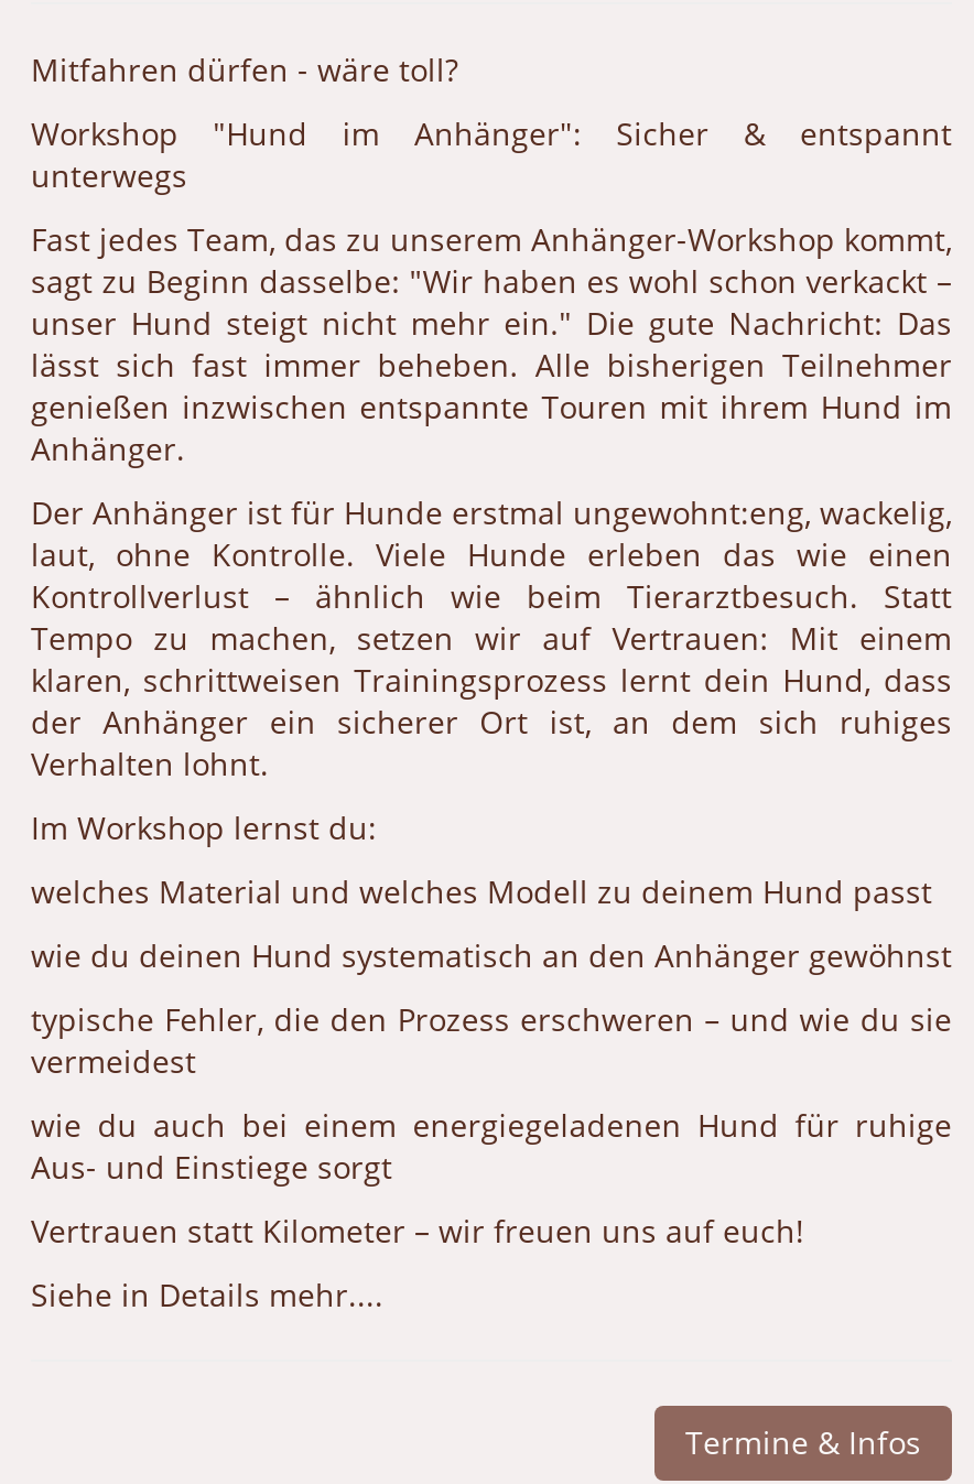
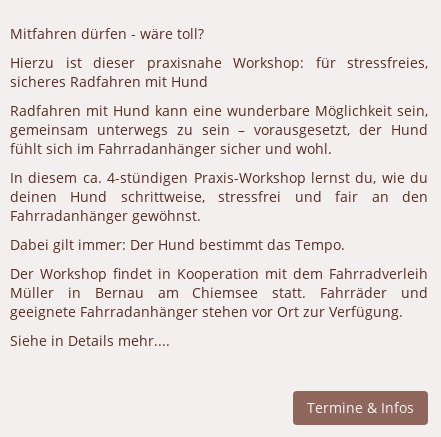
- Workshop "Hund im Anhänger": Sicher & entspannt
- unterwegs
- Fast jedes Team, das zu unserem Anhänger-Workshop kommt,
- sagt zu Beginn dasselbe: "Wir haben es wohl schon verkackt –
- unser Hund steigt nicht mehr ein." Die gute Nachricht: Das
- lässt sich fast immer beheben. Alle bisherigen Teilnehmer
- genießen inzwischen entspannte Touren mit ihrem Hund im
- Anhänger.
- Der Anhänger ist für Hunde erstmal ungewohnt:eng, wackelig,
- laut, ohne Kontrolle. Viele Hunde erleben das wie einen
- Kontrollverlust – ähnlich wie beim Tierarztbesuch. Statt
- Tempo zu machen, setzen wir auf Vertrauen: Mit einem
- klaren, schrittweisen Trainingsprozess lernt dein Hund, dass
- der Anhänger ein sicherer Ort ist, an dem sich ruhiges
- Verhalten lohnt.
- Im Workshop lernst du:
- welches Material und welches Modell zu deinem Hund passt
- wie du deinen Hund systematisch an den Anhänger gewöhnst
- typische Fehler, die den Prozess erschweren – und wie du sie
- vermeidest
- wie du auch bei einem energiegeladenen Hund für ruhige
- Aus- und Einstiege sorgt
- Vertrauen statt Kilometer – wir freuen uns auf euch!
+ Hierzu ist dieser praxisnahe Workshop: für stressfreies,
+ sicheres Radfahren mit Hund
+ Radfahren mit Hund kann eine wunderbare Möglichkeit sein,
+ gemeinsam unterwegs zu sein – vorausgesetzt, der Hund
+ fühlt sich im Fahrradanhänger sicher und wohl.
+ In diesem ca. 4-stündigen Praxis-Workshop lernst du, wie du
+ deinen Hund schrittweise, stressfrei und fair an den
+ Fahrradanhänger gewöhnst.
+ Dabei gilt immer: Der Hund bestimmt das Tempo.
+ Der Workshop findet in Kooperation mit dem Fahrradverleih
+ Müller in Bernau am Chiemsee statt. Fahrräder und
+ geeignete Fahrradanhänger stehen vor Ort zur Verfügung.
